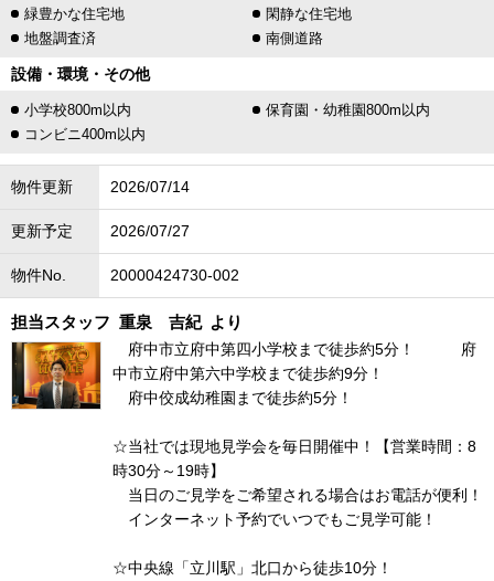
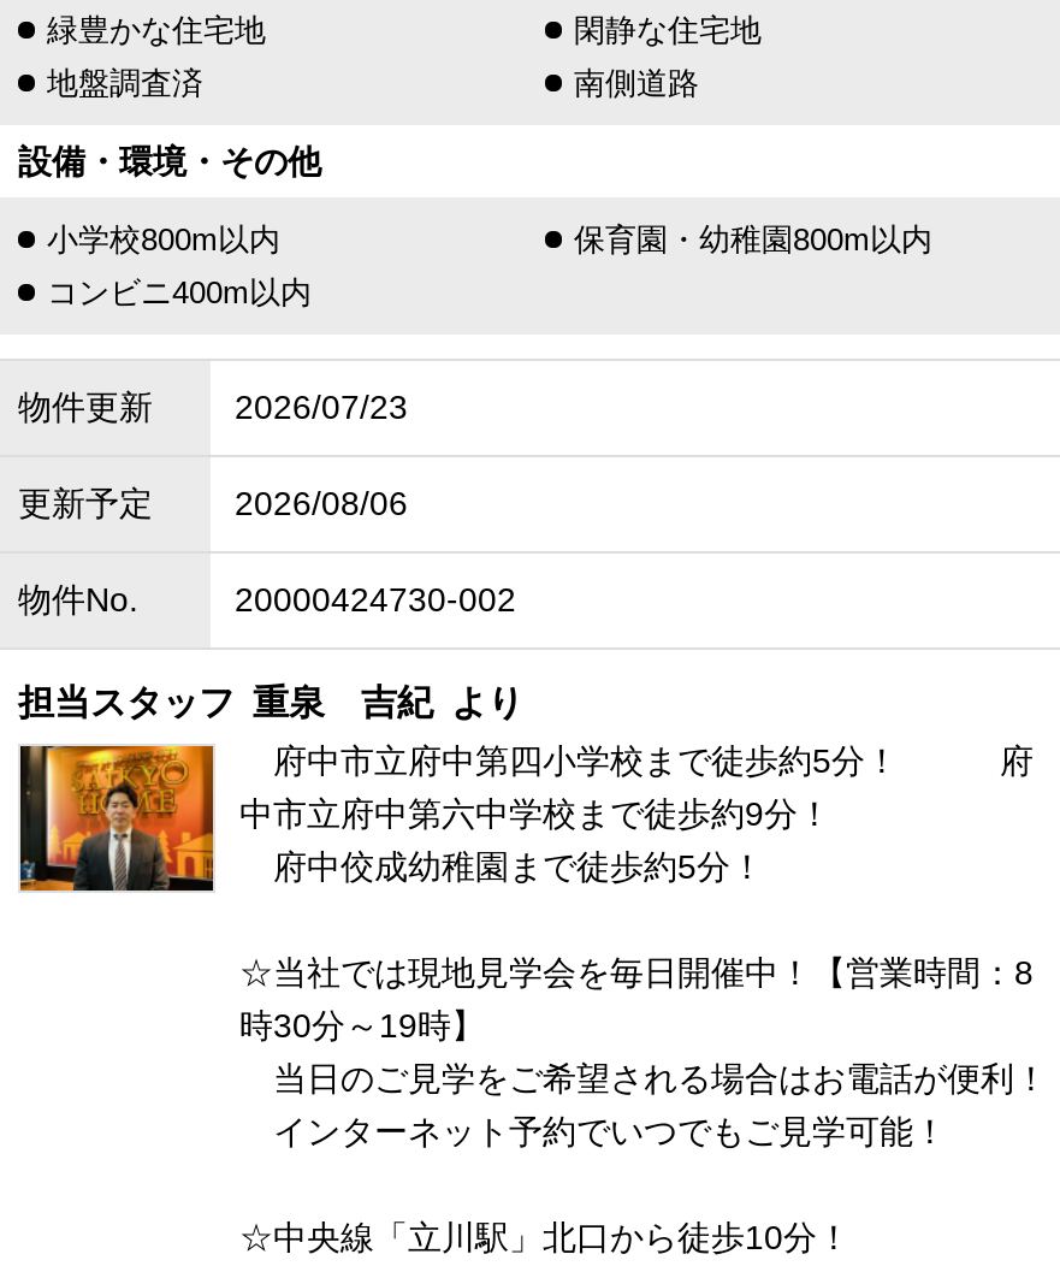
- 2026/07/14
+ 2026/07/23

- 2026/07/27
+ 2026/08/06
